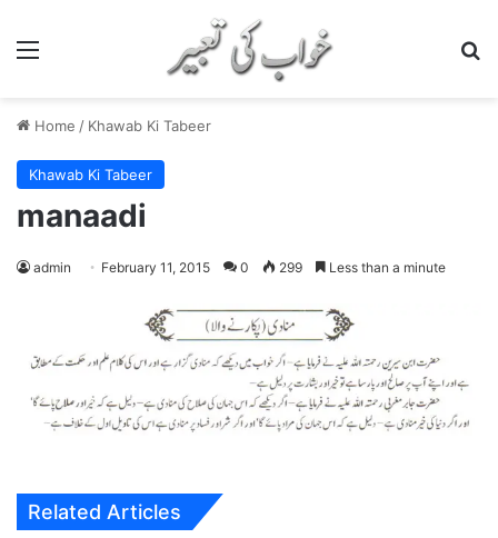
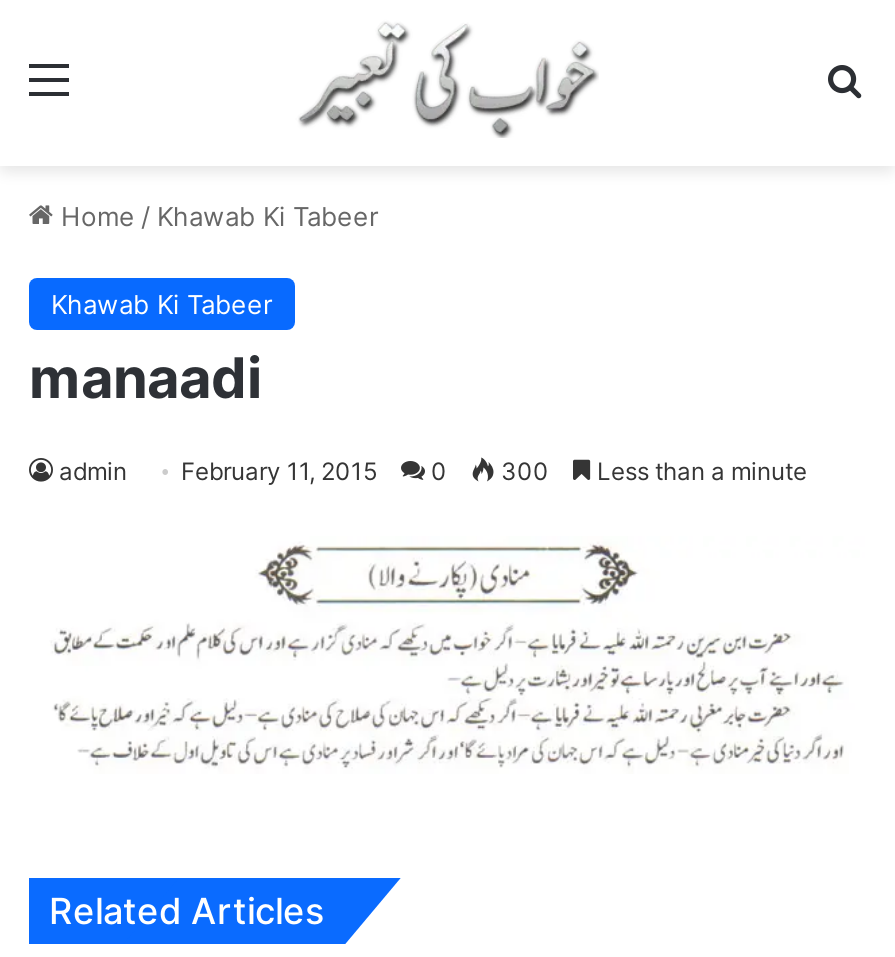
- admin February 11, 2015 0 299 Less than a minute
+ admin February 11, 2015 0 300 Less than a minute
